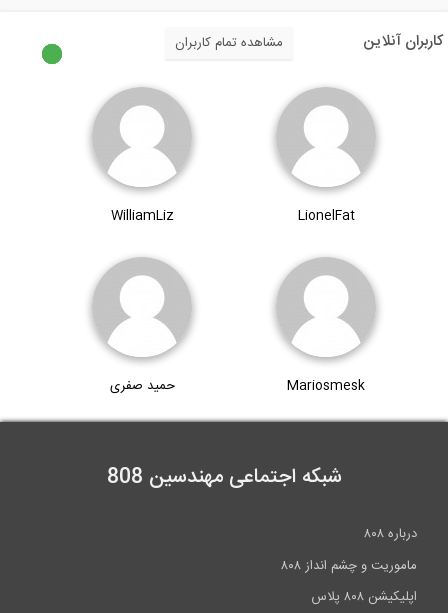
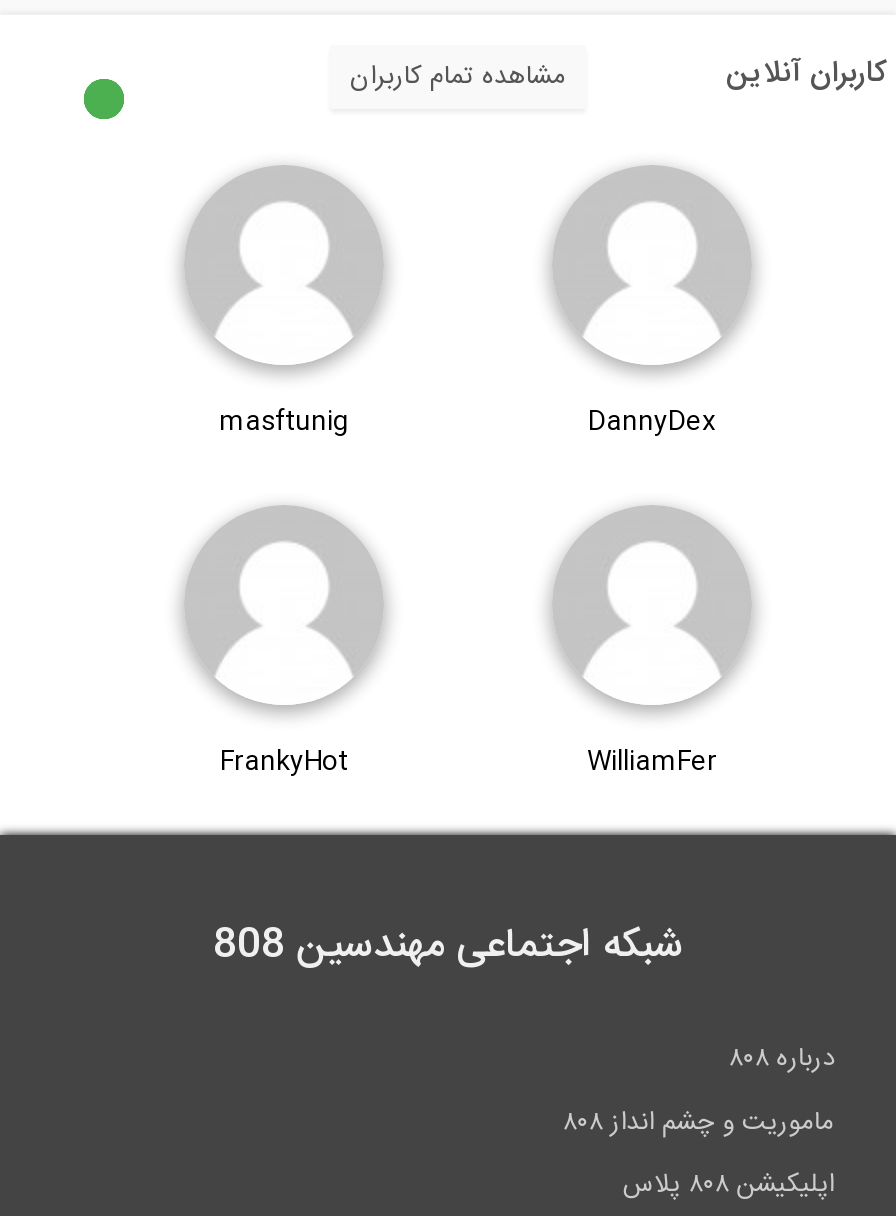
- LionelFat
- WilliamLiz
+ DannyDex
+ masftunig

- Mariosmesk
- حمید صفری
+ WilliamFer
+ FrankyHot
